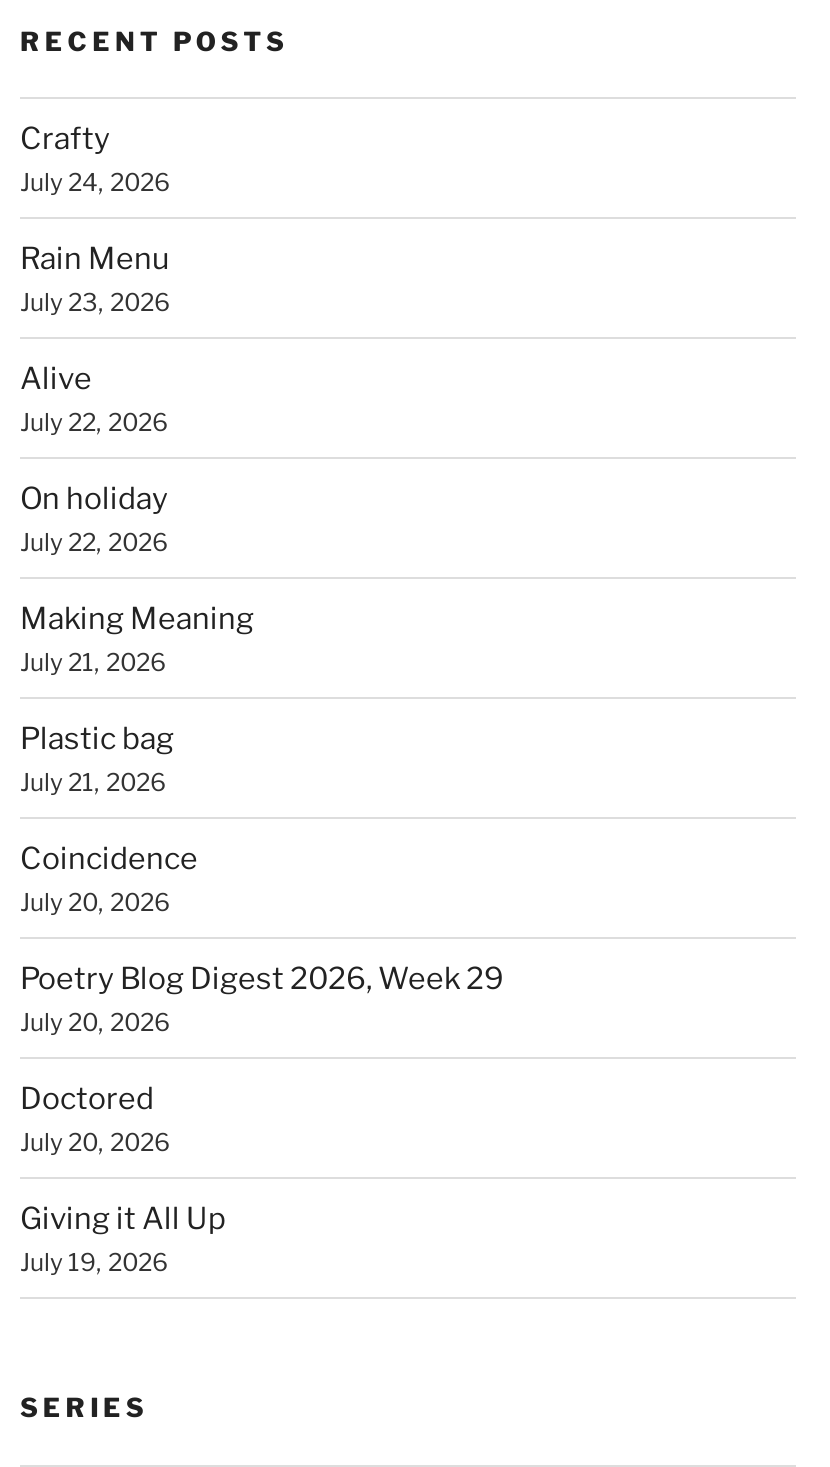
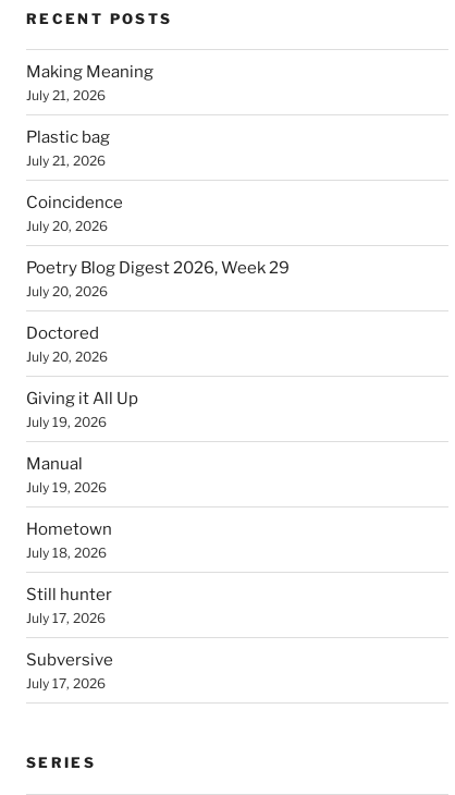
- Crafty
- July 24, 2026
- Rain Menu
- July 23, 2026
- Alive
- July 22, 2026
- On holiday
- July 22, 2026

moved up: Making Meaning | July 21, 2026 | Plastic bag | ... | Giving it All Up | July 19, 2026

+ Manual
+ July 19, 2026
+ Hometown
+ July 18, 2026
+ Still hunter
+ July 17, 2026
+ Subversive
+ July 17, 2026
